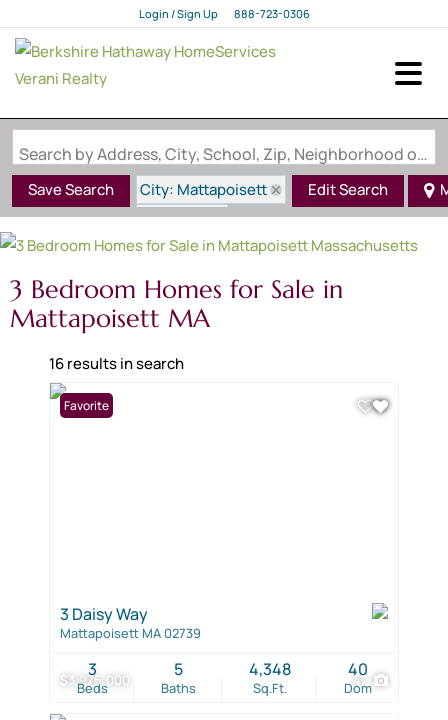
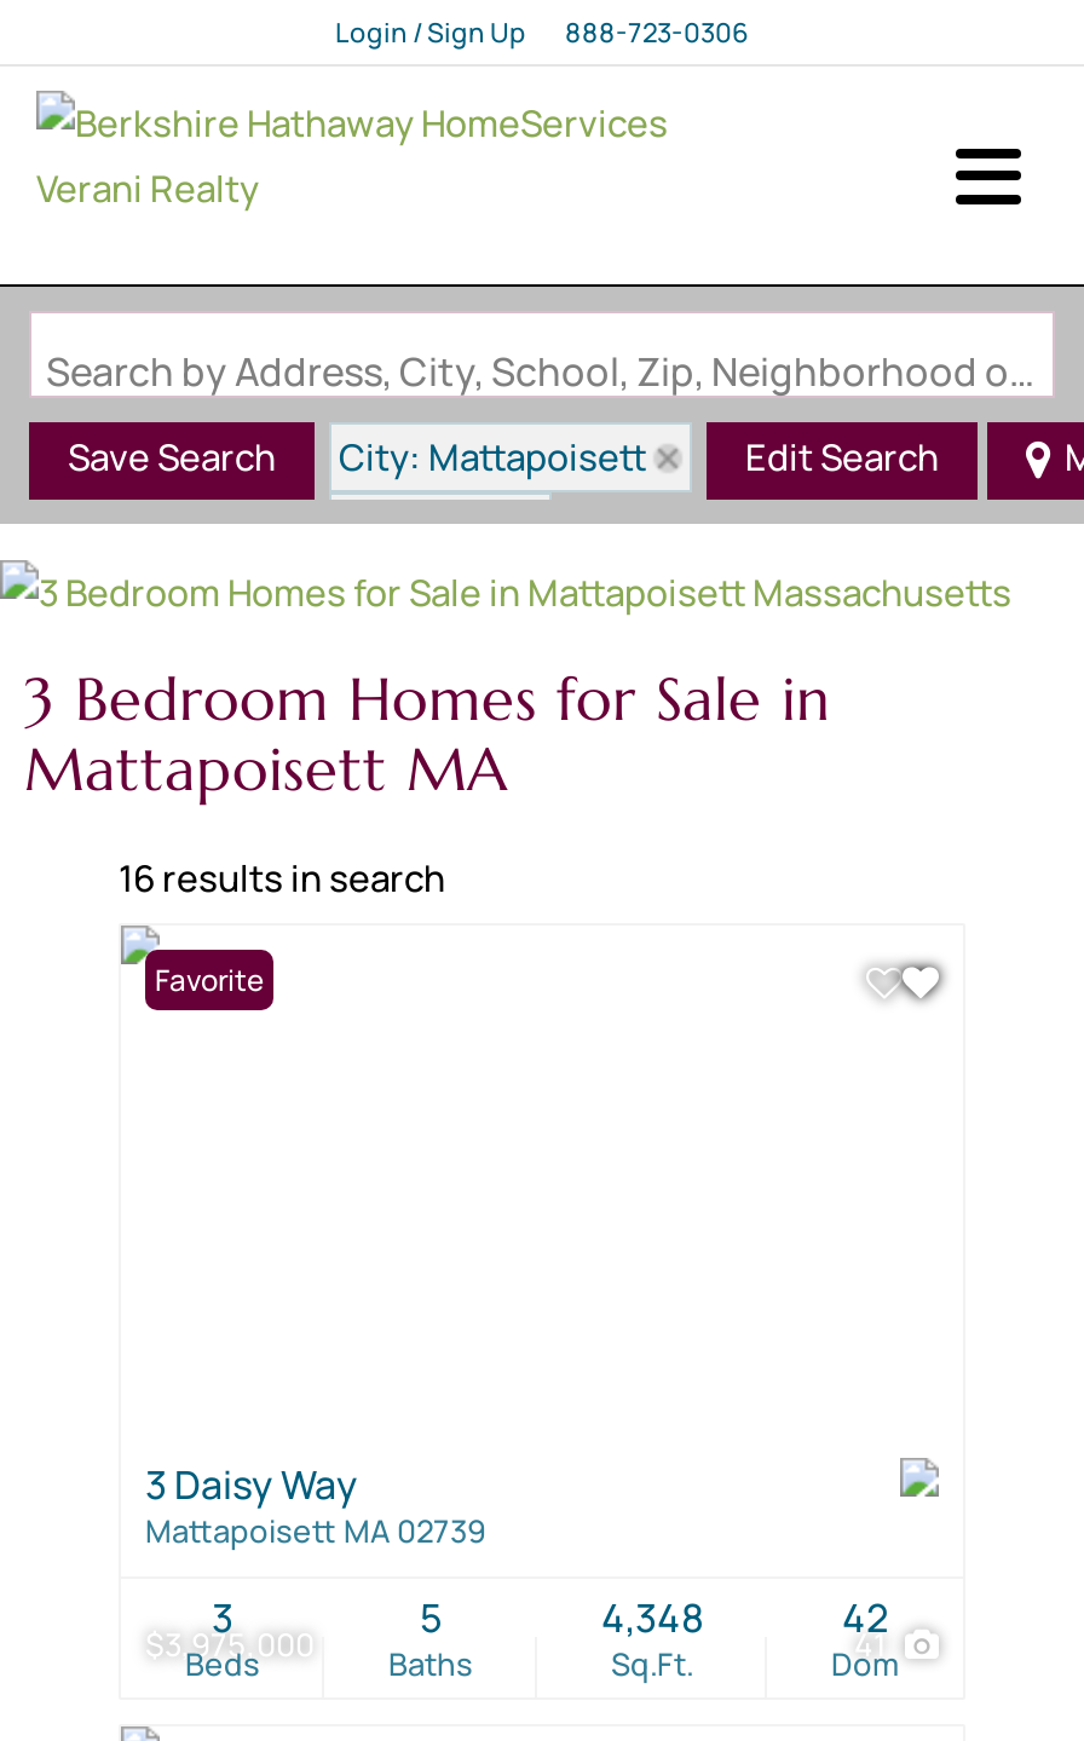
- 40
+ 42
